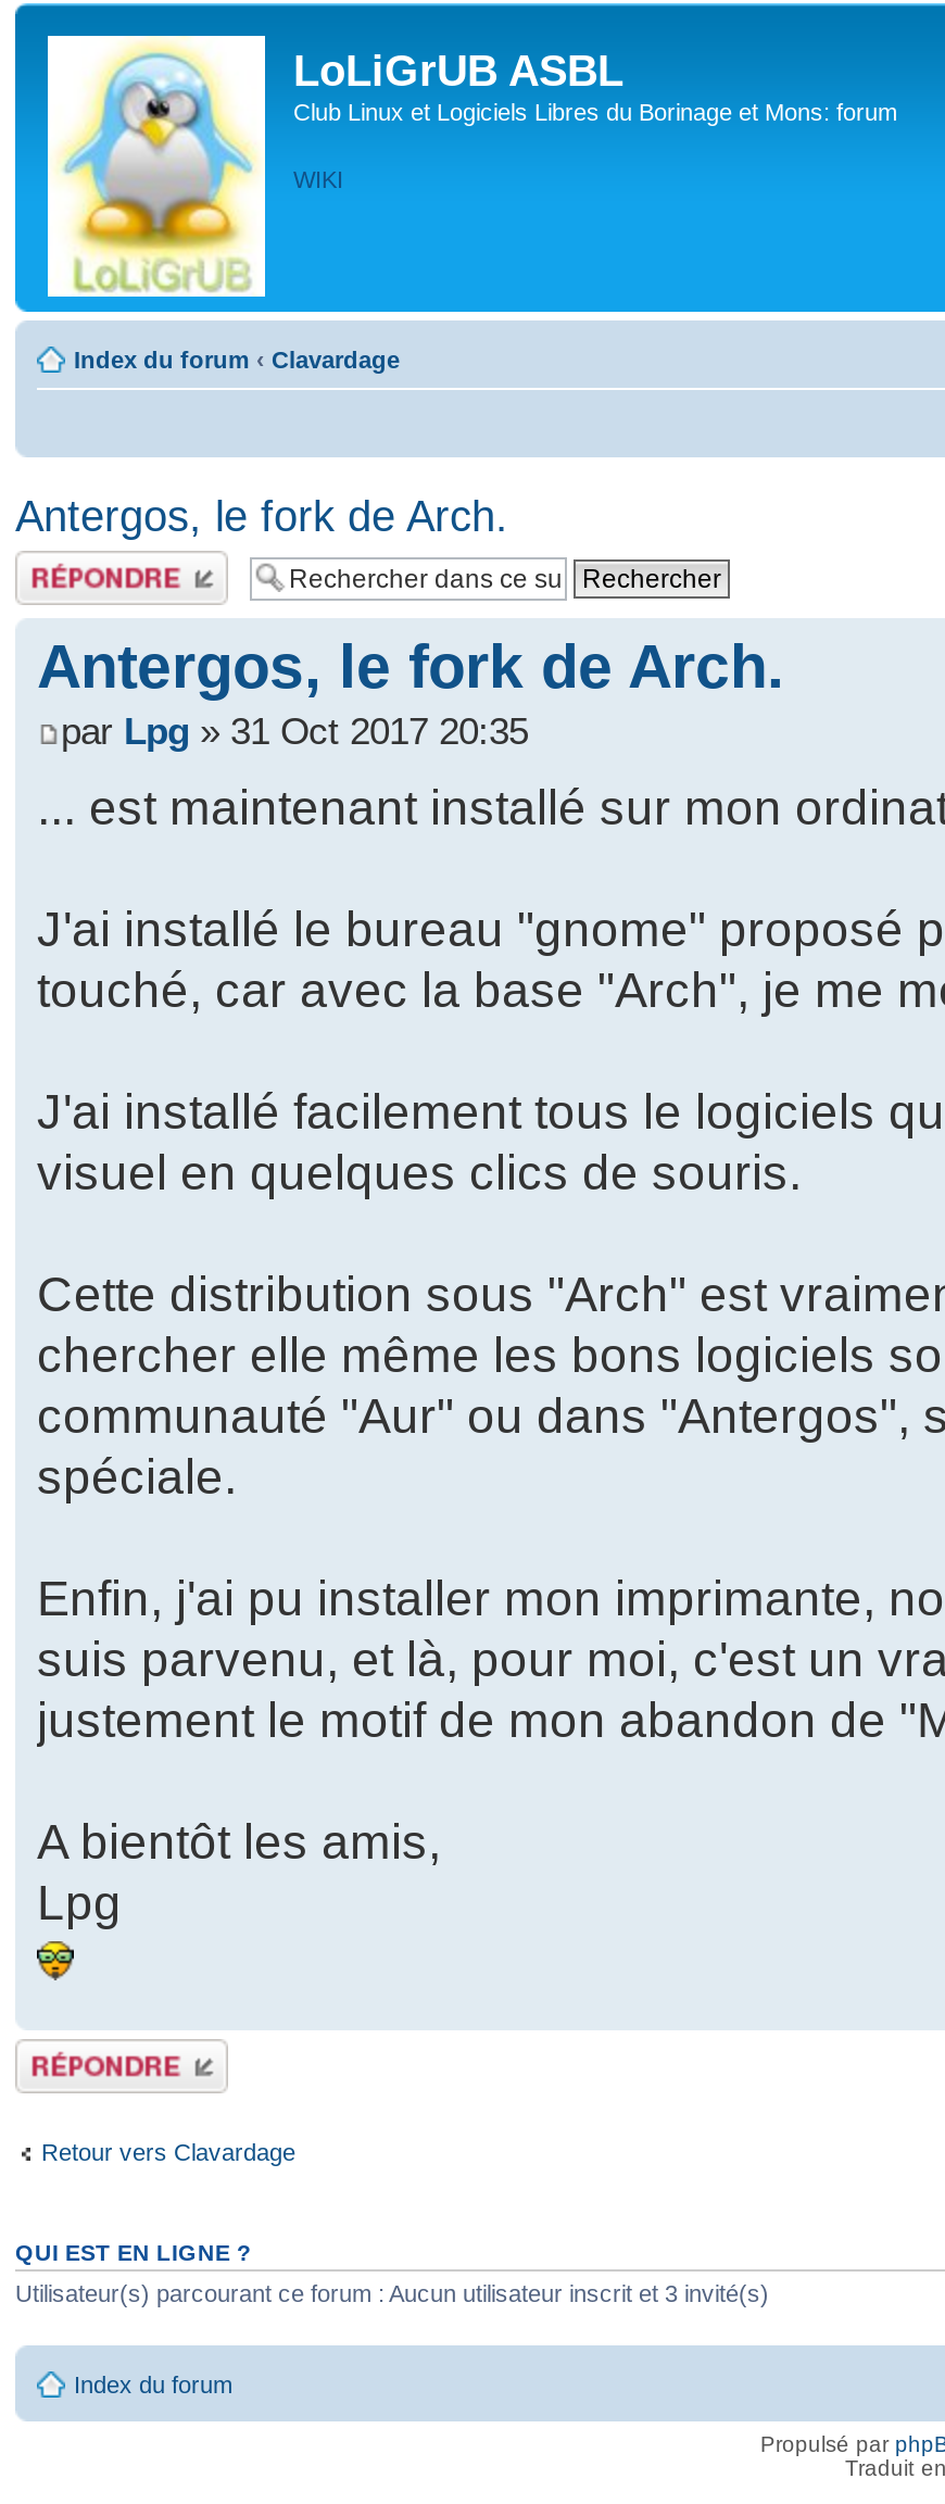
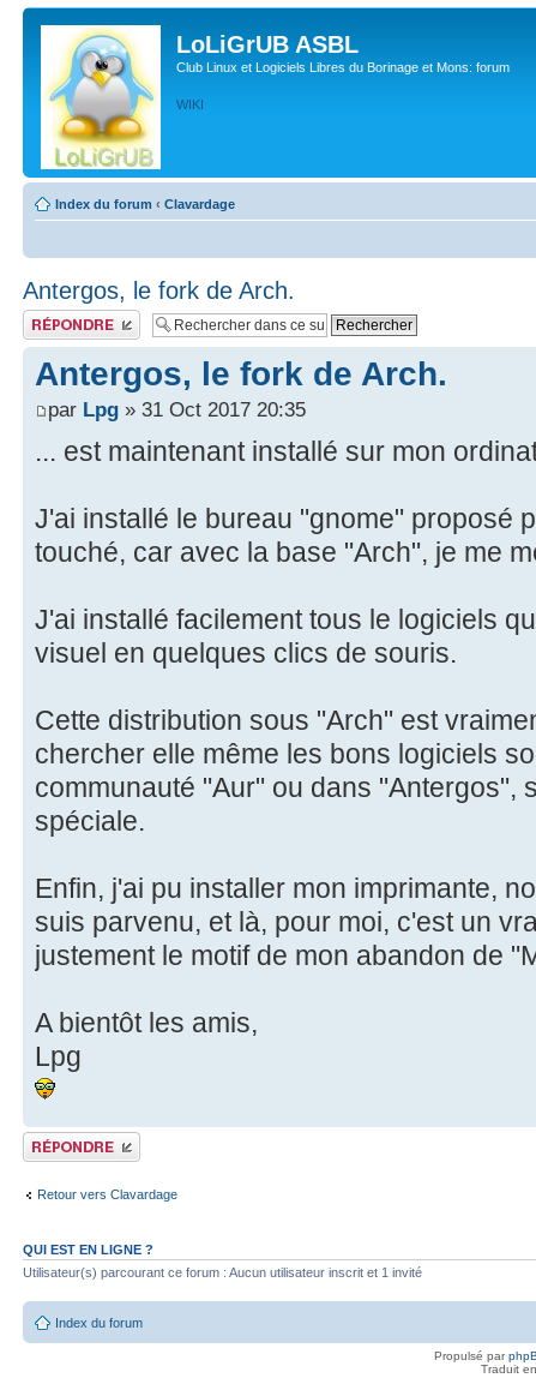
- Utilisateur(s) parcourant ce forum : Aucun utilisateur inscrit et 3 invité(s)
+ Utilisateur(s) parcourant ce forum : Aucun utilisateur inscrit et 1 invité
